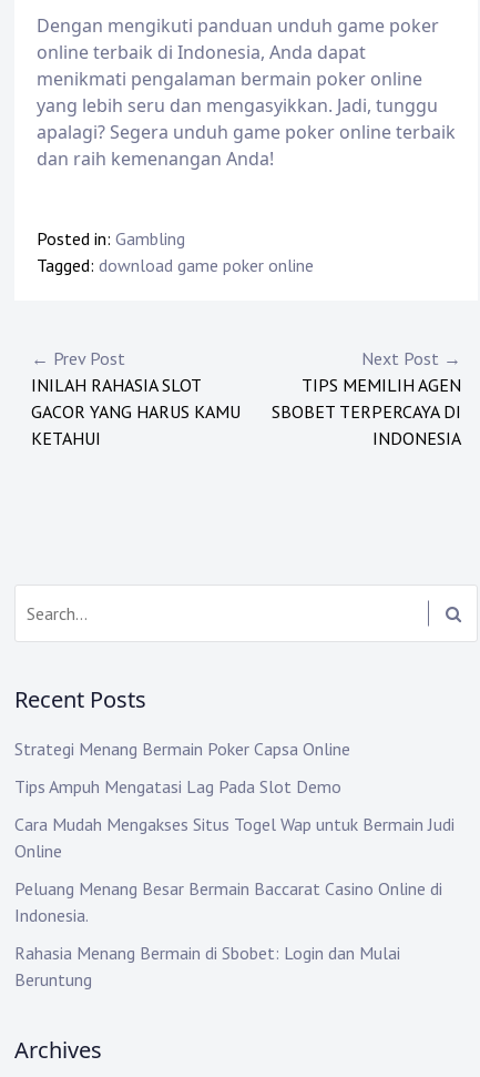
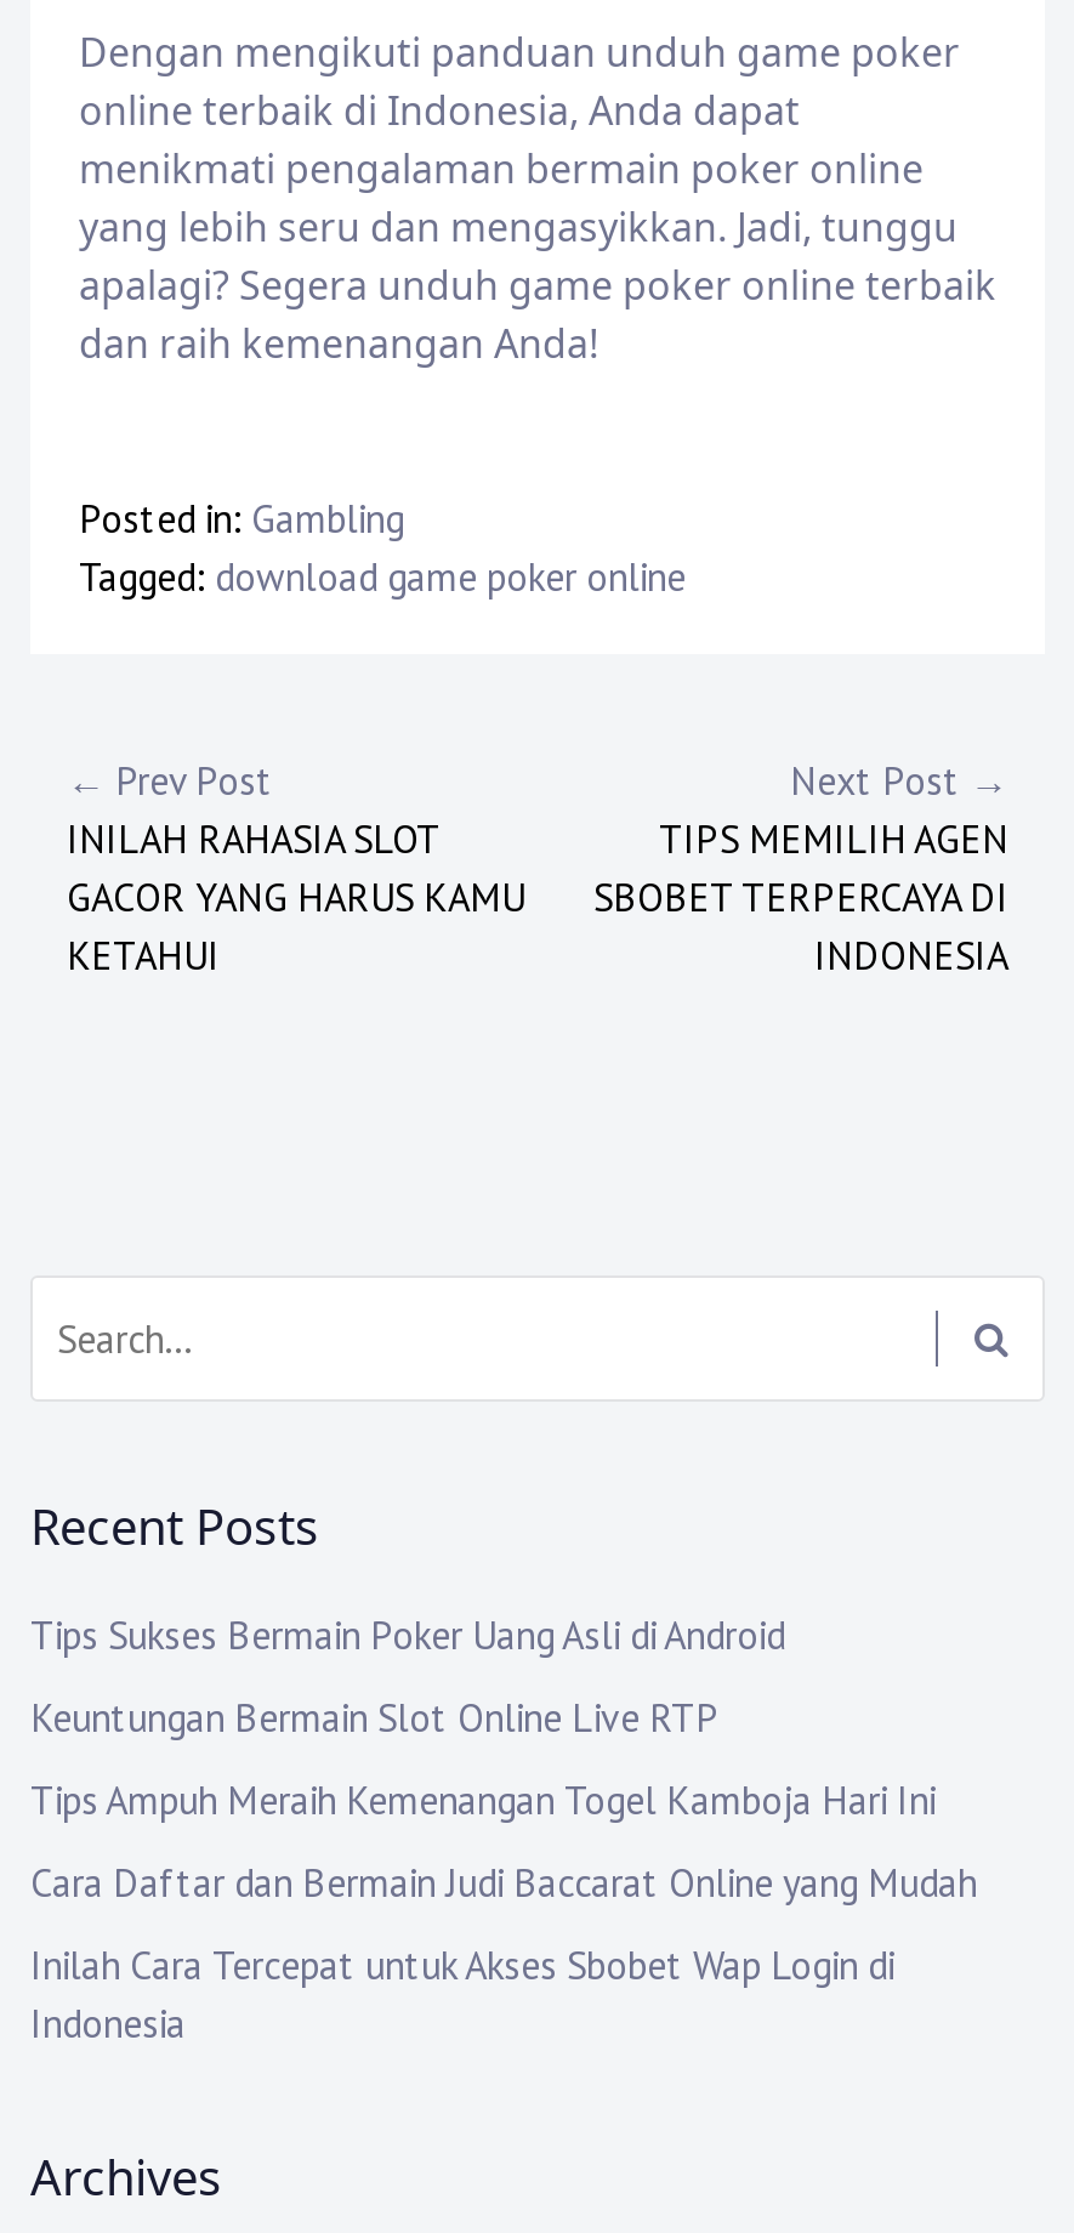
- Strategi Menang Bermain Poker Capsa Online
+ Tips Sukses Bermain Poker Uang Asli di Android

- Tips Ampuh Mengatasi Lag Pada Slot Demo
+ Keuntungan Bermain Slot Online Live RTP

- Cara Mudah Mengakses Situs Togel Wap untuk Bermain Judi
- Online
+ Tips Ampuh Meraih Kemenangan Togel Kamboja Hari Ini

- Peluang Menang Besar Bermain Baccarat Casino Online di
- Indonesia.
+ Cara Daftar dan Bermain Judi Baccarat Online yang Mudah

- Rahasia Menang Bermain di Sbobet: Login dan Mulai
- Beruntung
+ Inilah Cara Tercepat untuk Akses Sbobet Wap Login di
+ Indonesia
